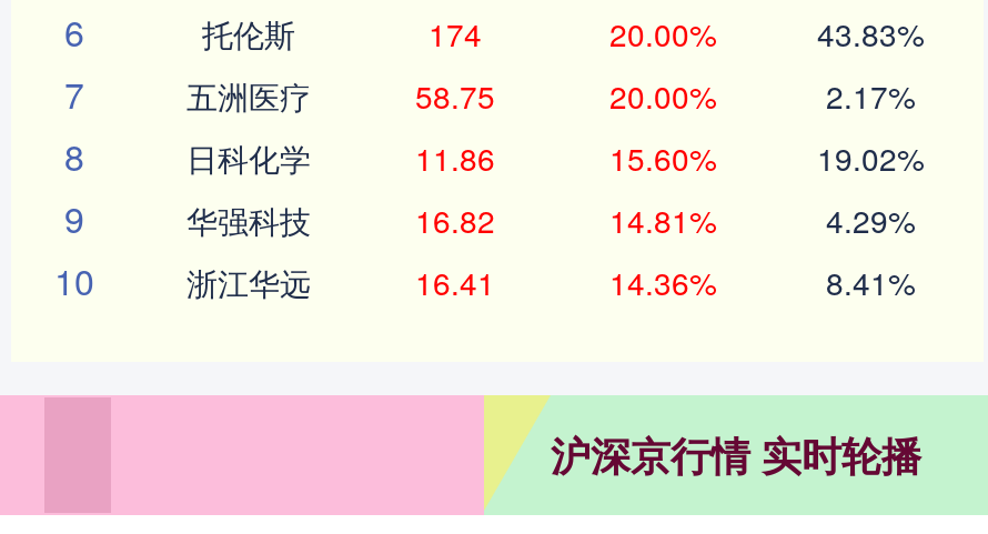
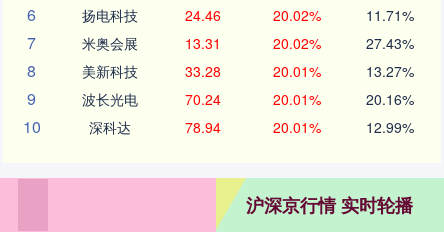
- 托伦斯
- 174
- 20.00%
- 43.83%
+ 扬电科技
+ 24.46
+ 20.02%
+ 11.71%

- 五洲医疗
- 58.75
- 20.00%
- 2.17%
+ 米奥会展
+ 13.31
+ 20.02%
+ 27.43%

- 日科化学
- 11.86
- 15.60%
- 19.02%
+ 美新科技
+ 33.28
+ 20.01%
+ 13.27%

- 华强科技
- 16.82
- 14.81%
- 4.29%
+ 波长光电
+ 70.24
+ 20.01%
+ 20.16%

- 浙江华远
- 16.41
- 14.36%
- 8.41%
+ 深科达
+ 78.94
+ 20.01%
+ 12.99%
